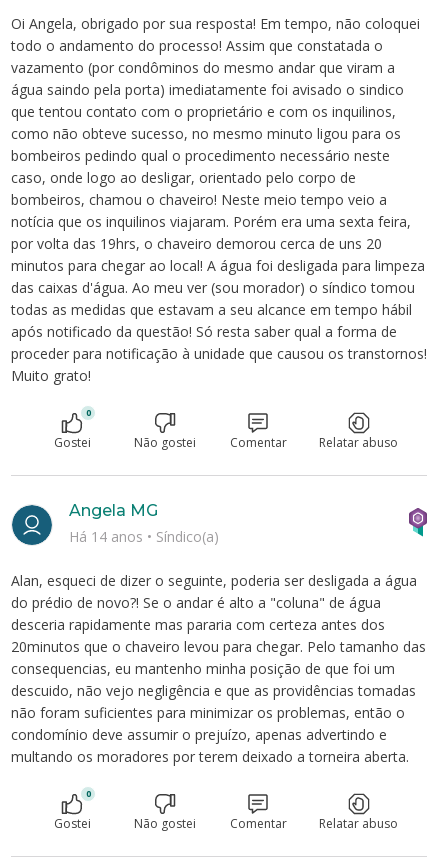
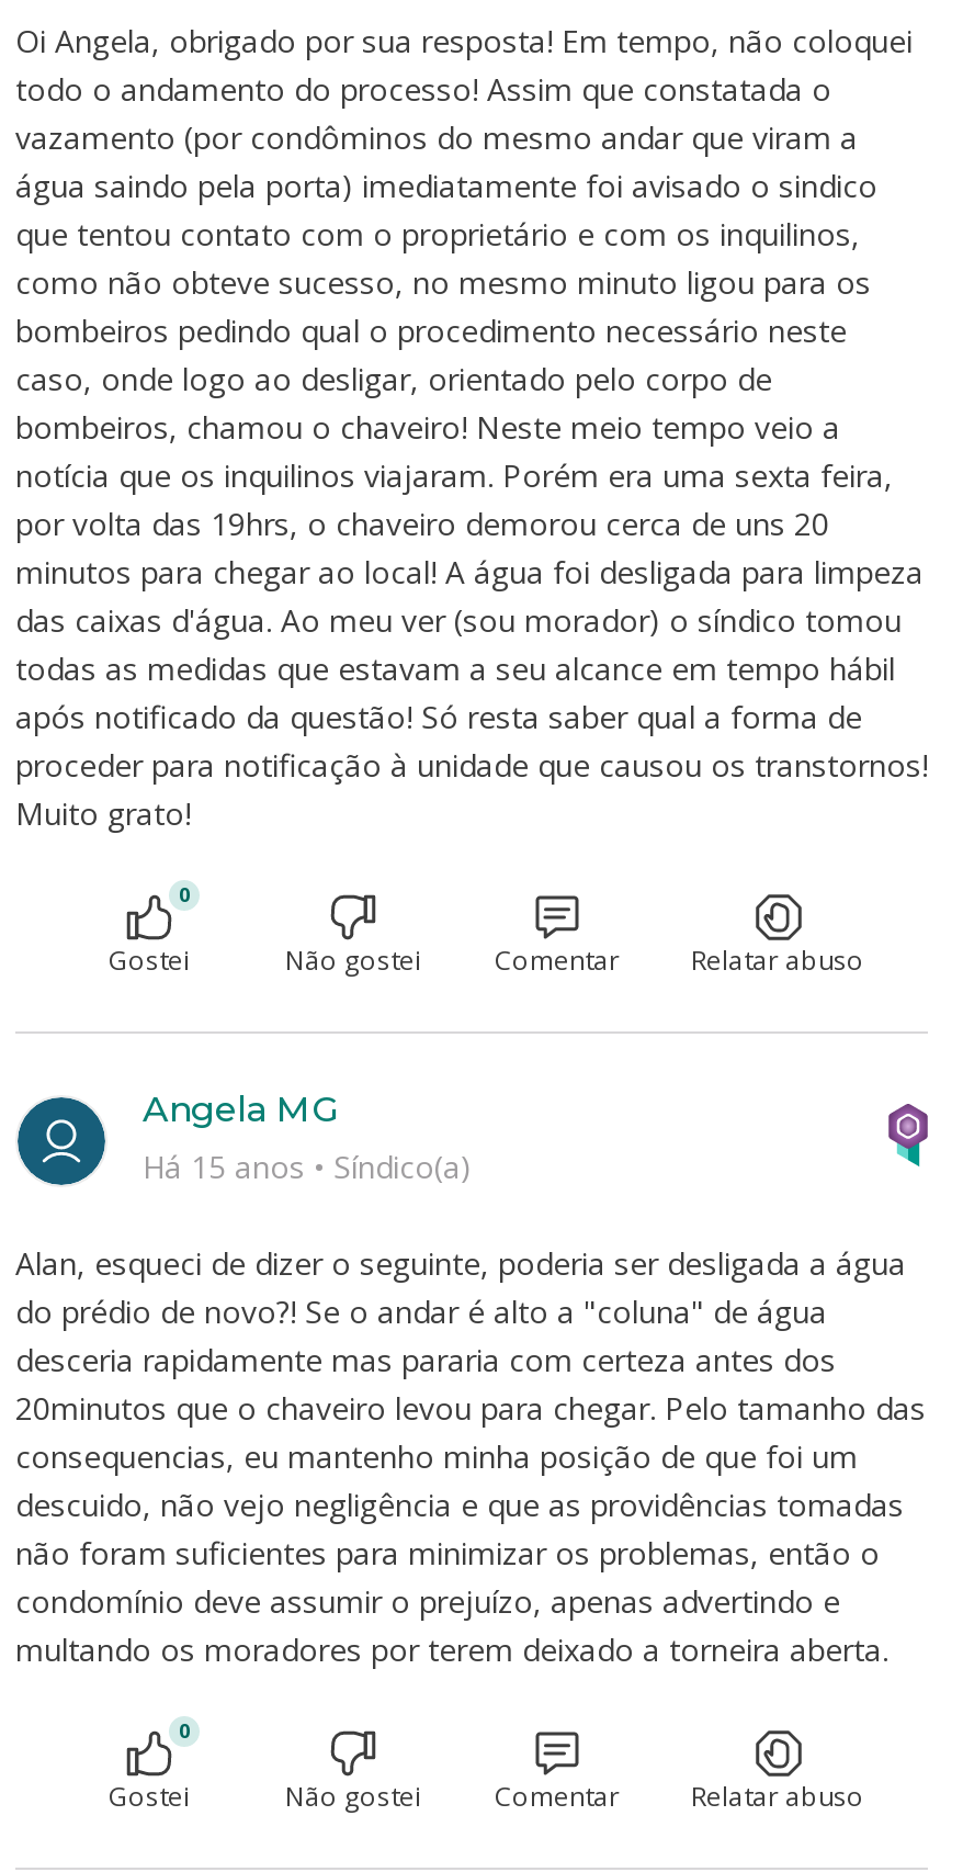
- Há 14 anos • Síndico(a)
+ Há 15 anos • Síndico(a)
